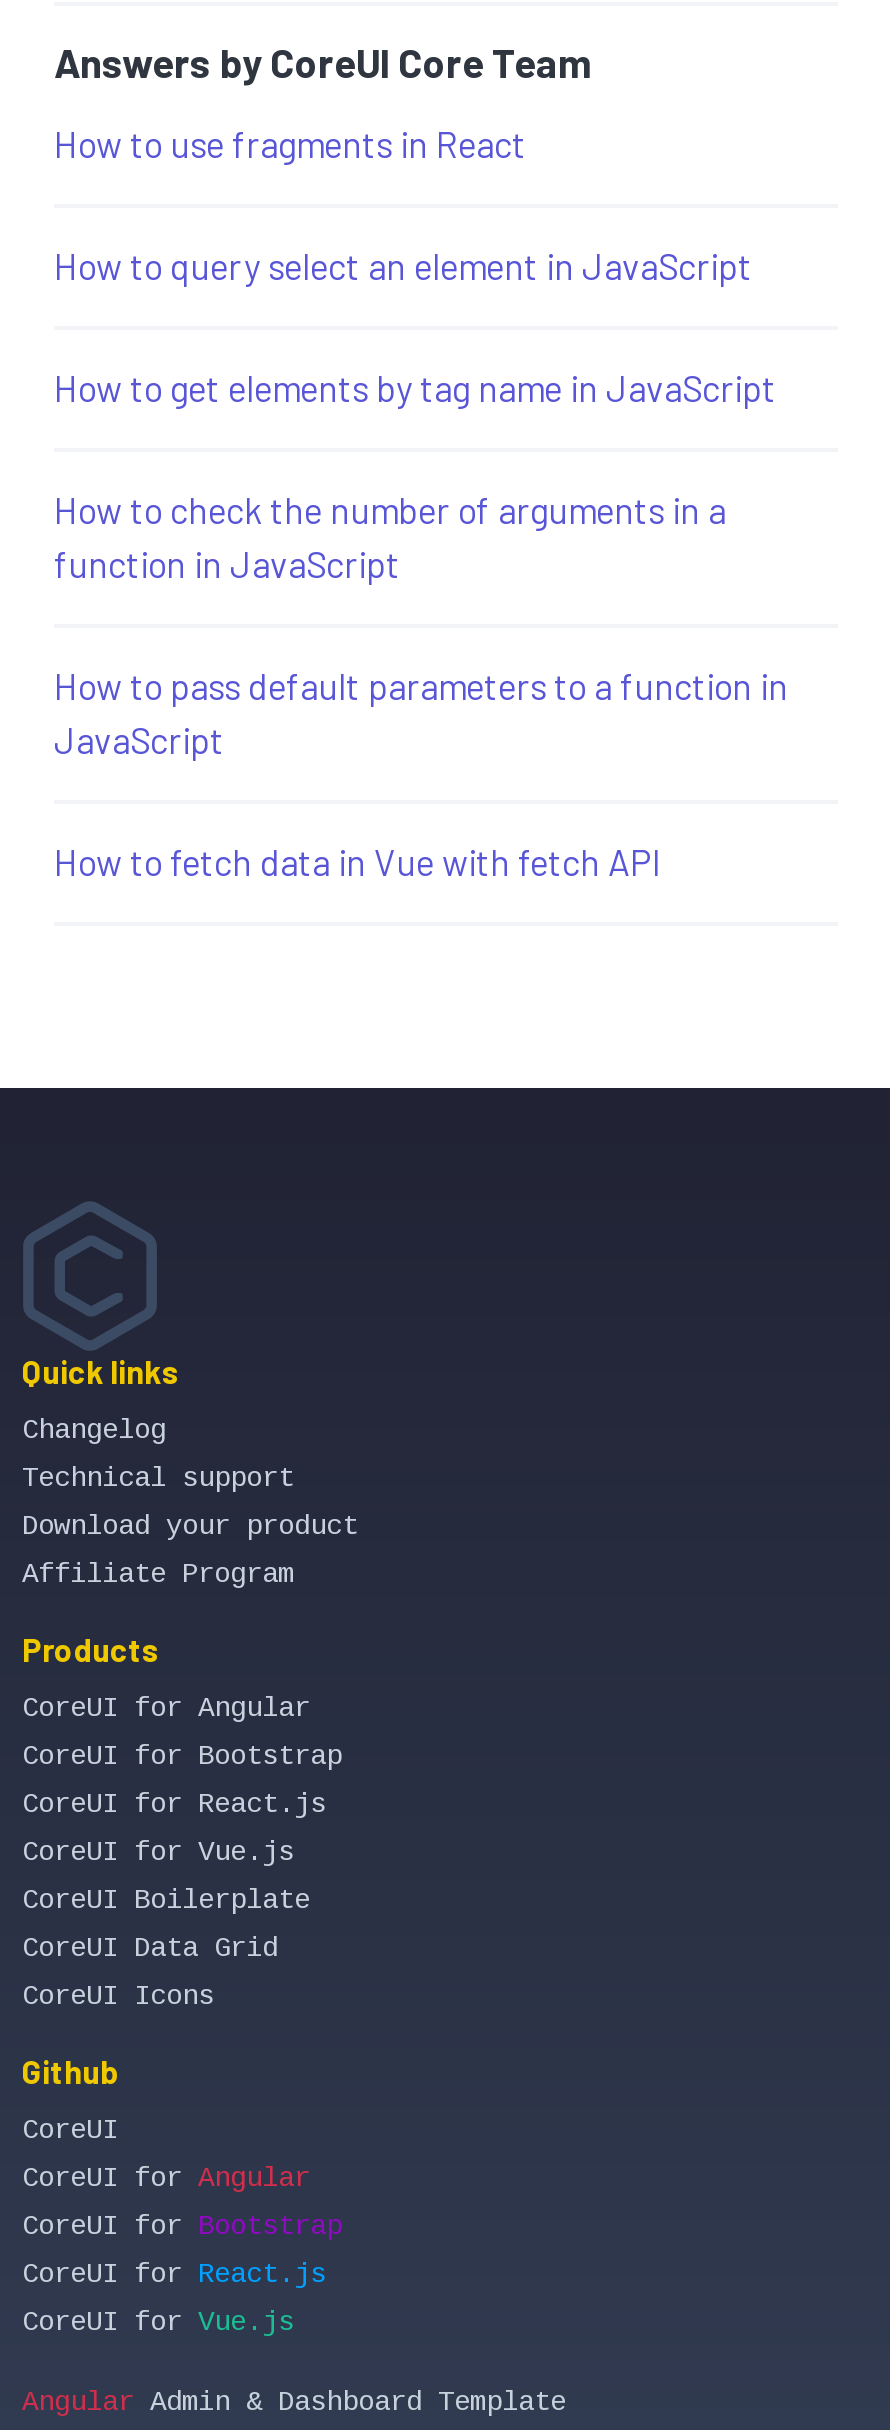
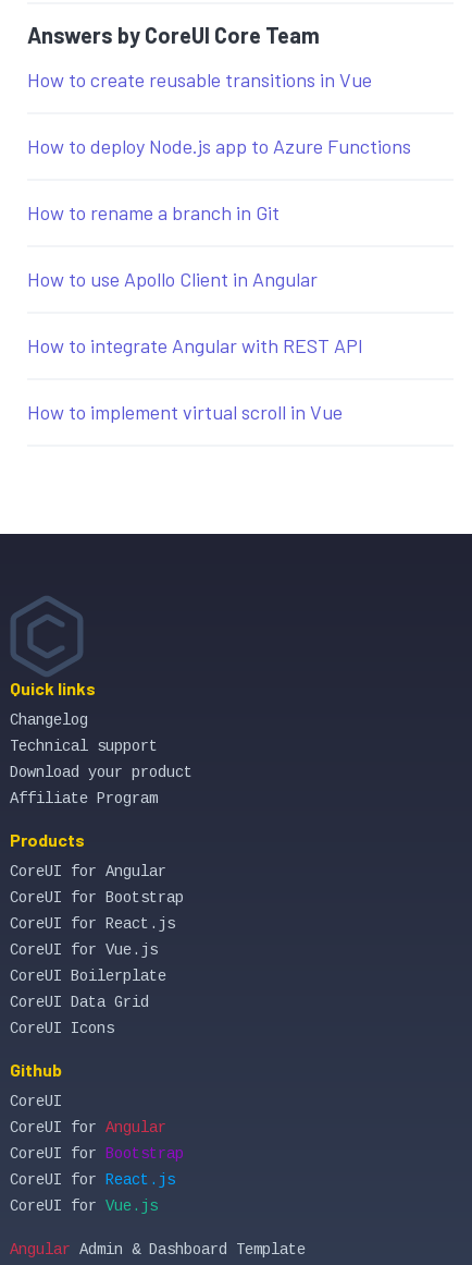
- How to use fragments in React
+ How to create reusable transitions in Vue

- How to query select an element in JavaScript
+ How to deploy Node.js app to Azure Functions

- How to get elements by tag name in JavaScript
+ How to rename a branch in Git

- How to check the number of arguments in a
- function in JavaScript
+ How to use Apollo Client in Angular

- How to pass default parameters to a function in
- JavaScript
+ How to integrate Angular with REST API

- How to fetch data in Vue with fetch API
+ How to implement virtual scroll in Vue
